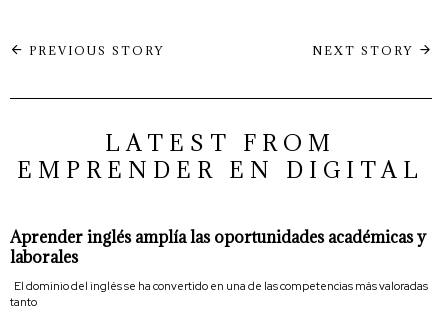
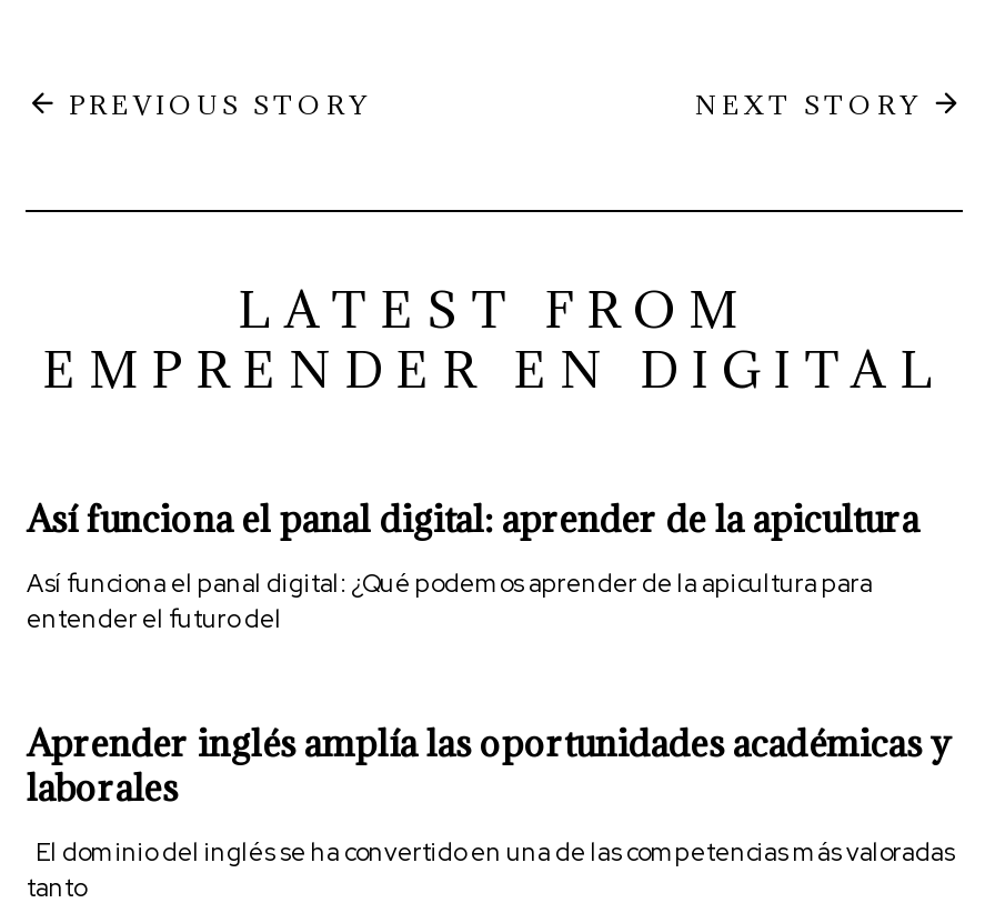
+ Así funciona el panal digital: aprender de la apicultura
+ Así funciona el panal digital: ¿Qué podemos aprender de la apicultura para
+ entender el futuro del
